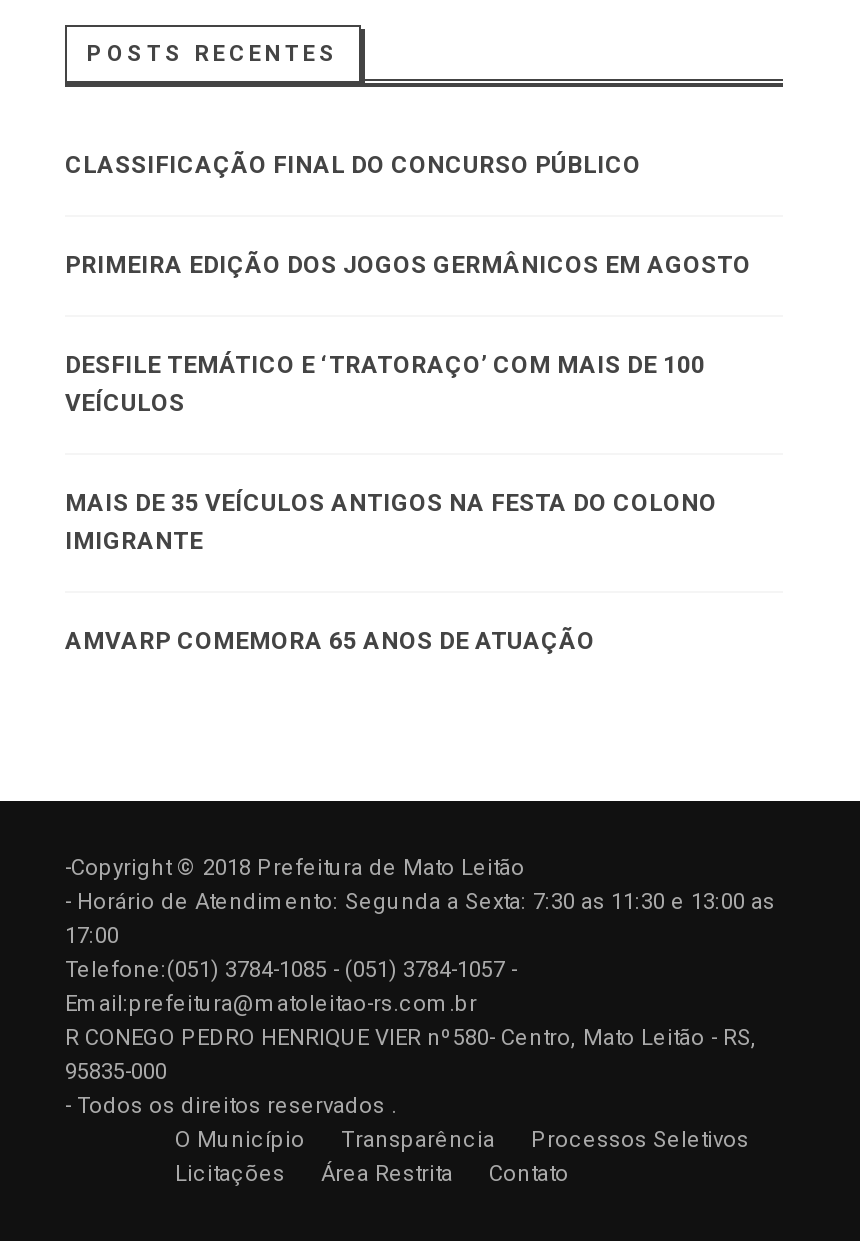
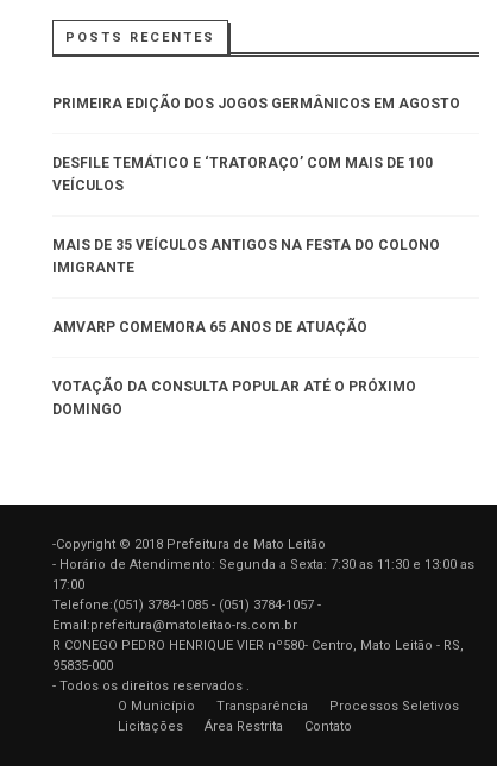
- CLASSIFICAÇÃO FINAL DO CONCURSO PÚBLICO

moved up: PRIMEIRA EDIÇÃO DOS JOGOS GERMÂNICOS EM AGOSTO | DESFILE TEMÁTICO E ‘TRATORAÇO’ COM MAIS DE 100 | VEÍCULOS | MAIS DE 35 VEÍCULOS ANTIGOS NA FESTA DO COLONO | IMIGRANTE | AMVARP COMEMORA 65 ANOS DE ATUAÇÃO

+ VOTAÇÃO DA CONSULTA POPULAR ATÉ O PRÓXIMO
+ DOMINGO
